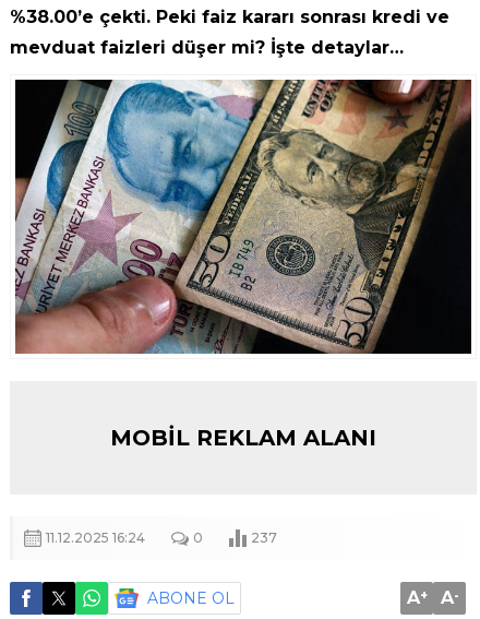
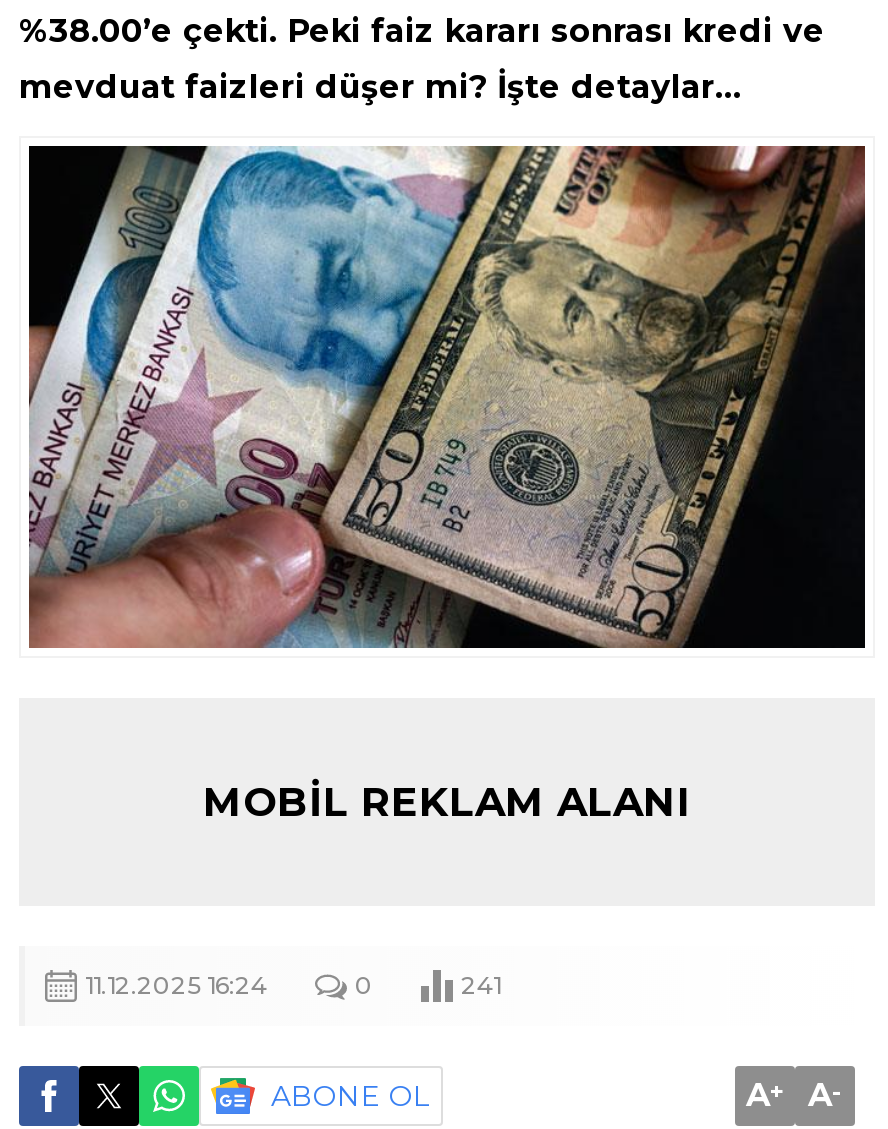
- 237
+ 241
